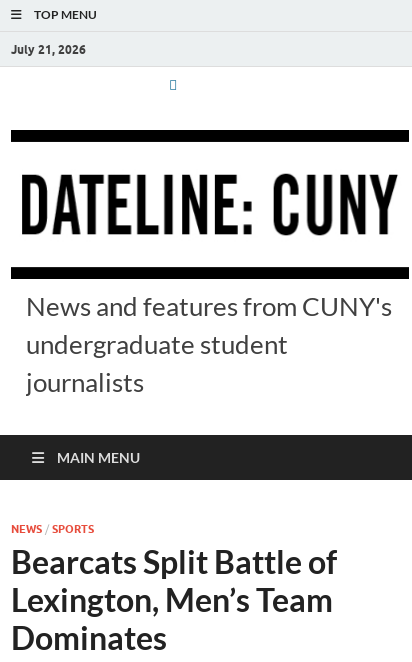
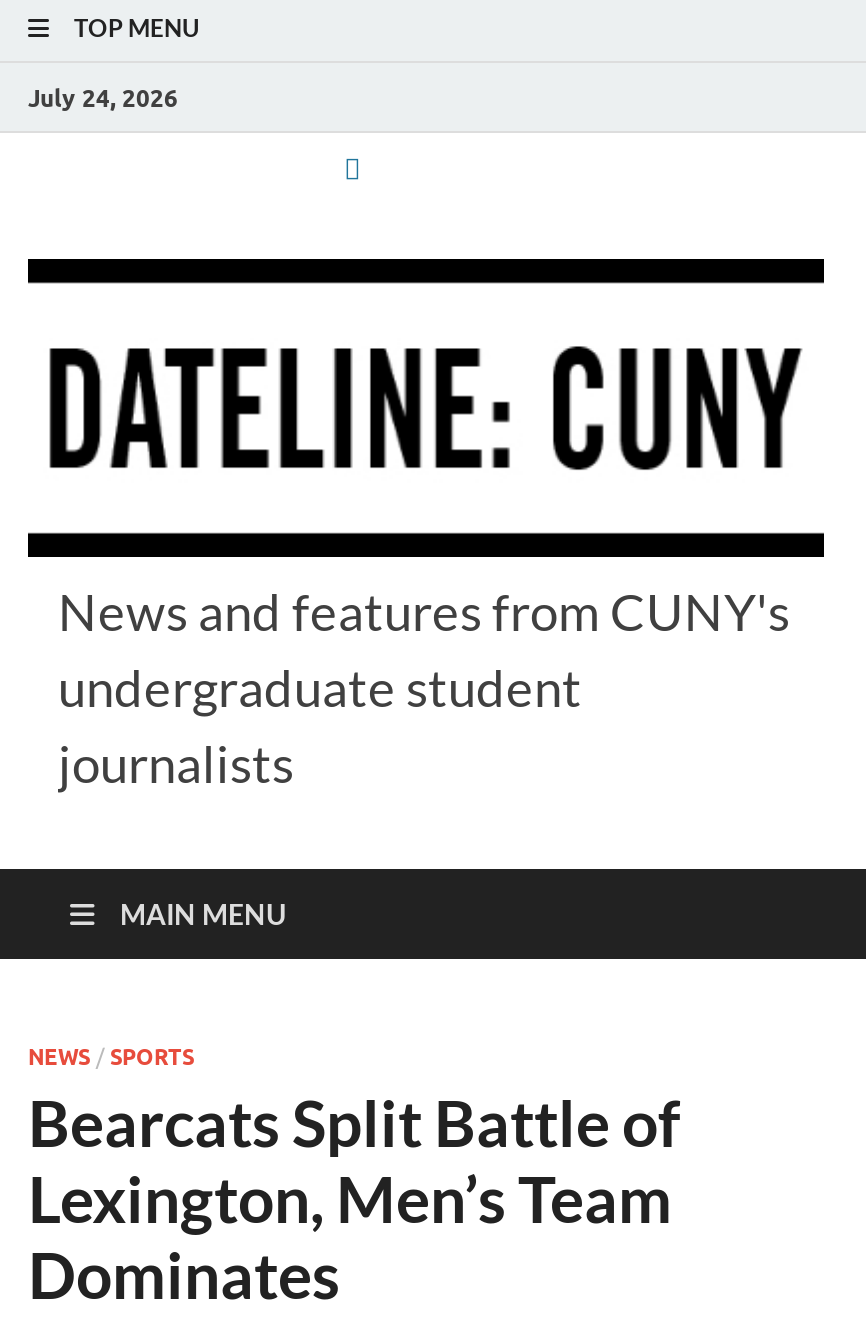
- July 21, 2026
+ July 24, 2026
